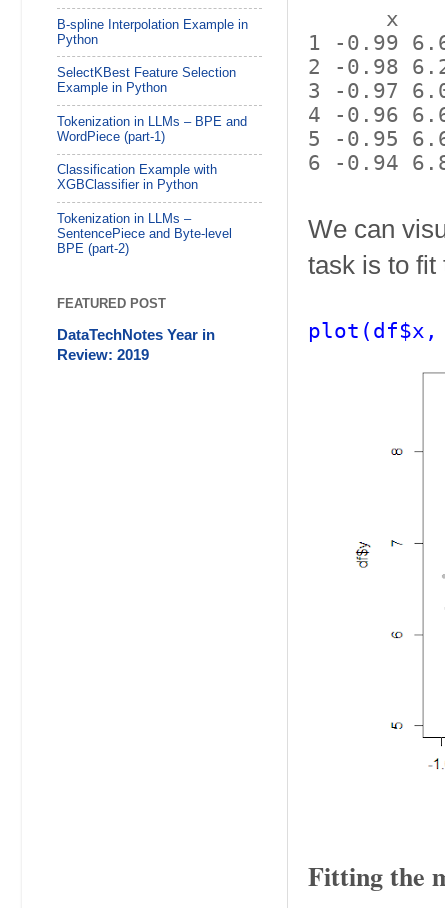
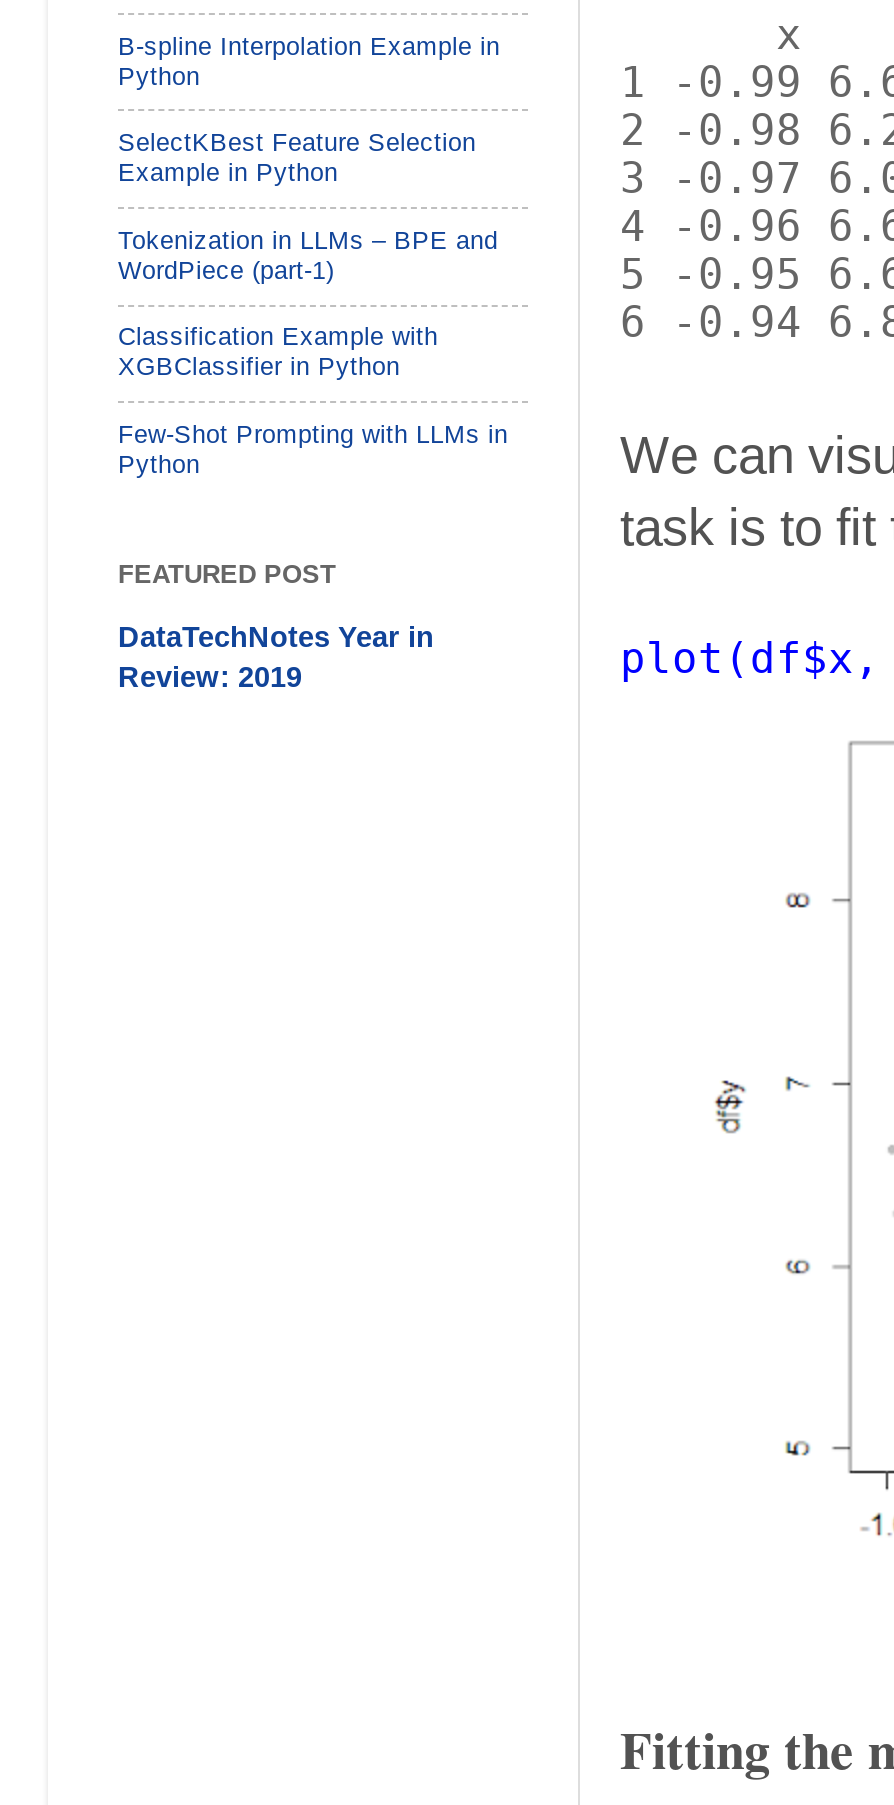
- Tokenization in LLMs –
- SentencePiece and Byte-level
- BPE (part-2)
+ Few-Shot Prompting with LLMs in
+ Python
